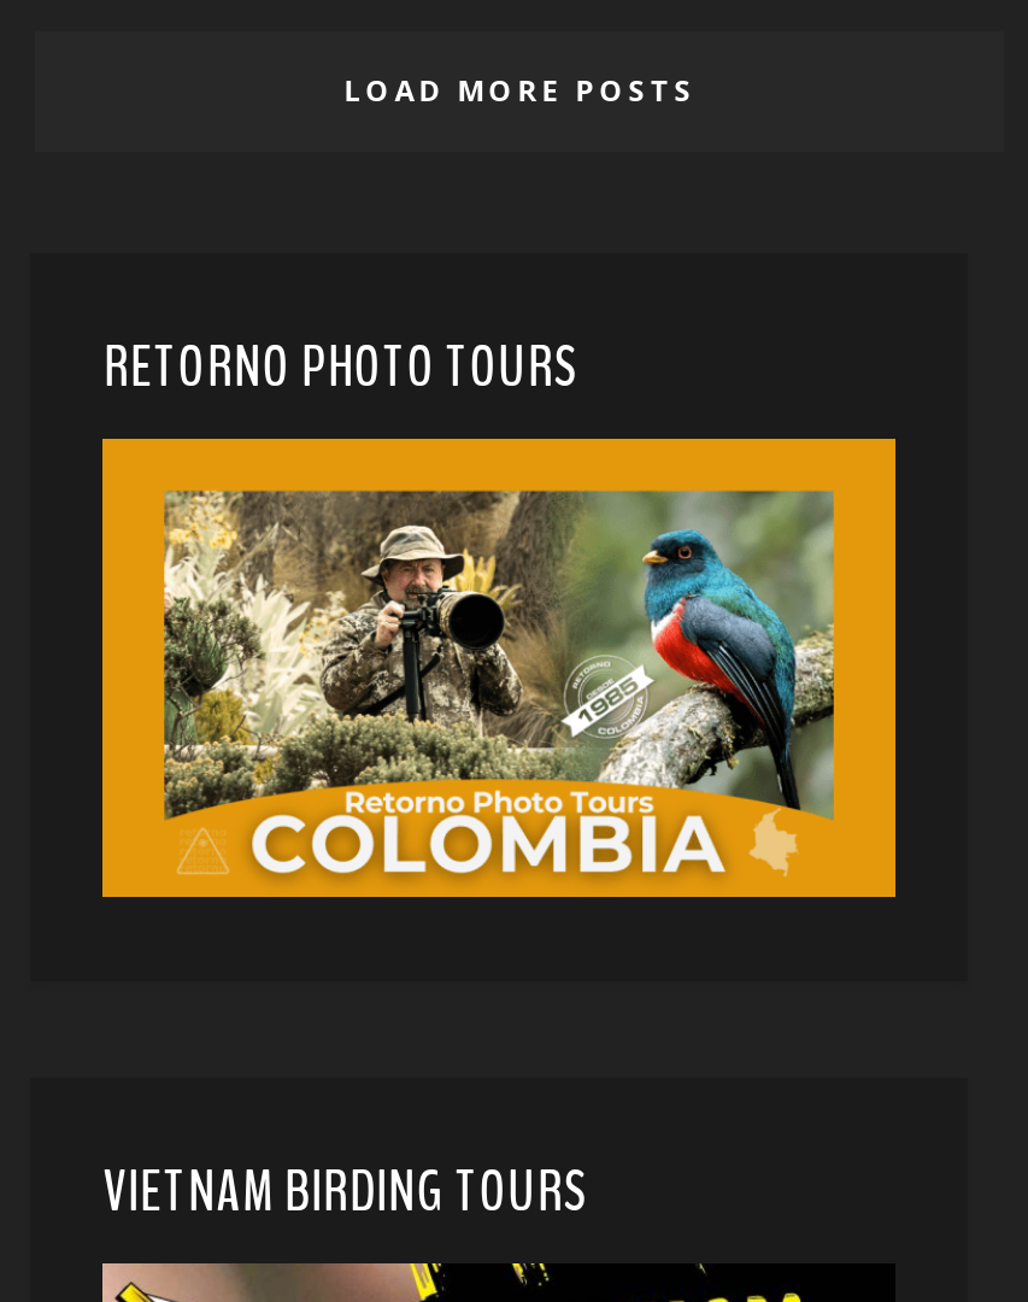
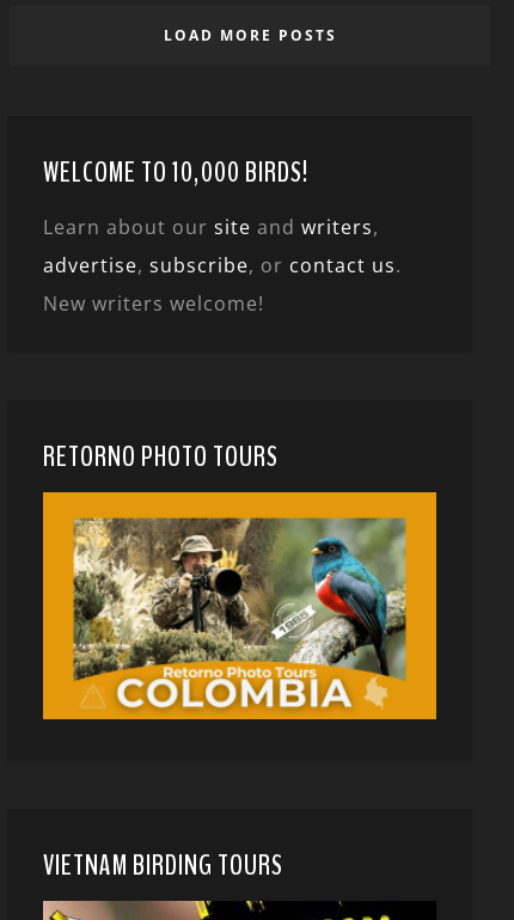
+ WELCOME TO 10,000 BIRDS!
+ Learn about our site and writers,
+ advertise, subscribe, or contact us.
+ New writers welcome!
